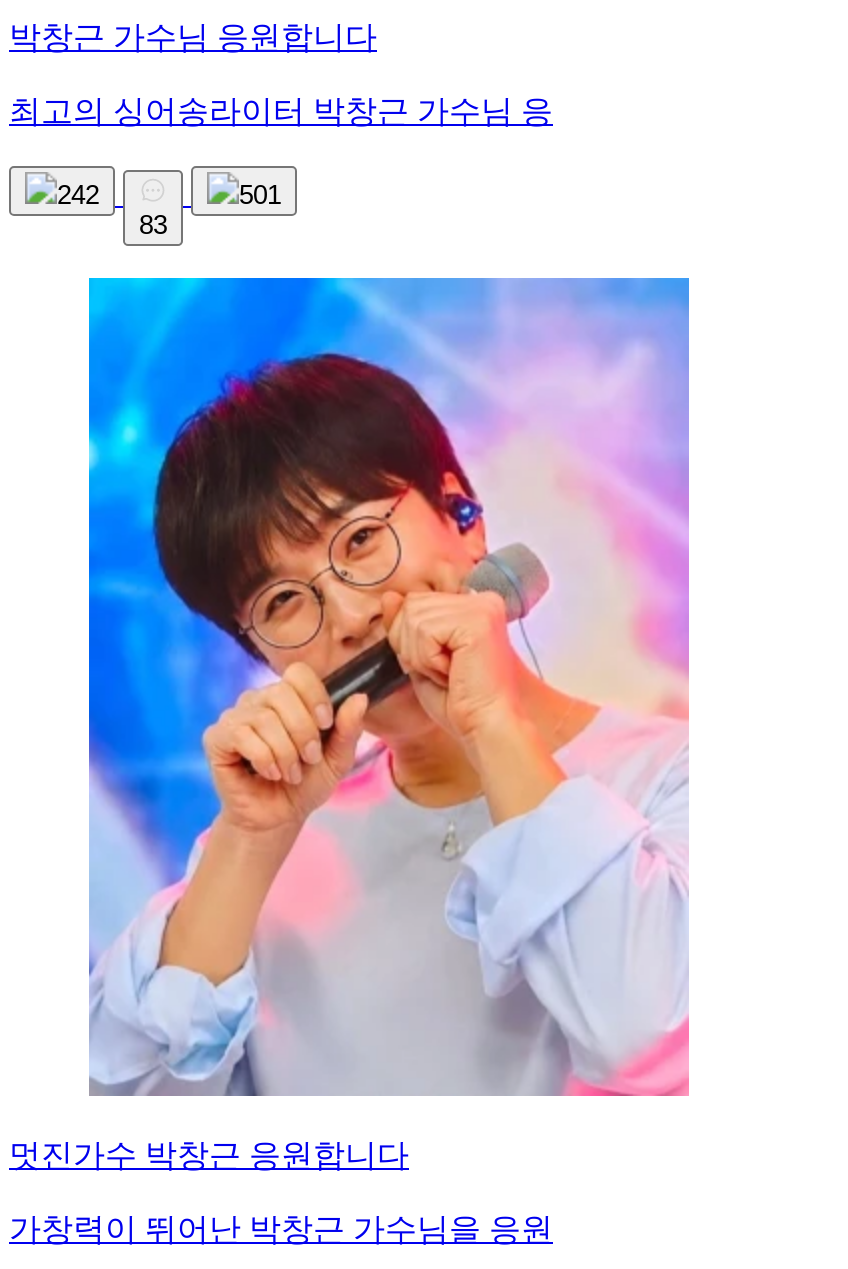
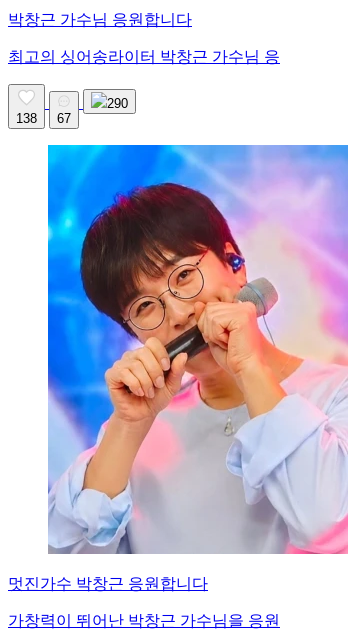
- 242
+ 138

- 501
+ 290

- 83
+ 67
